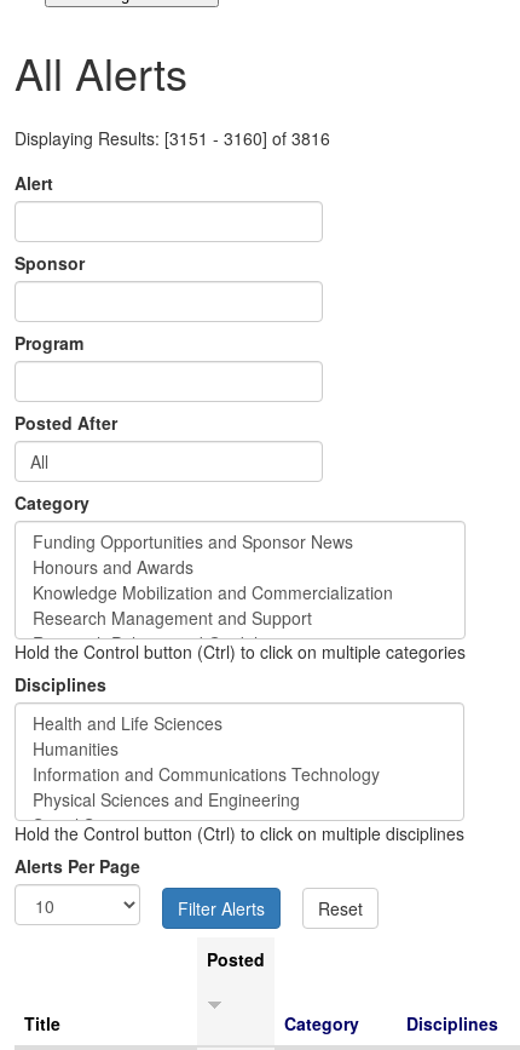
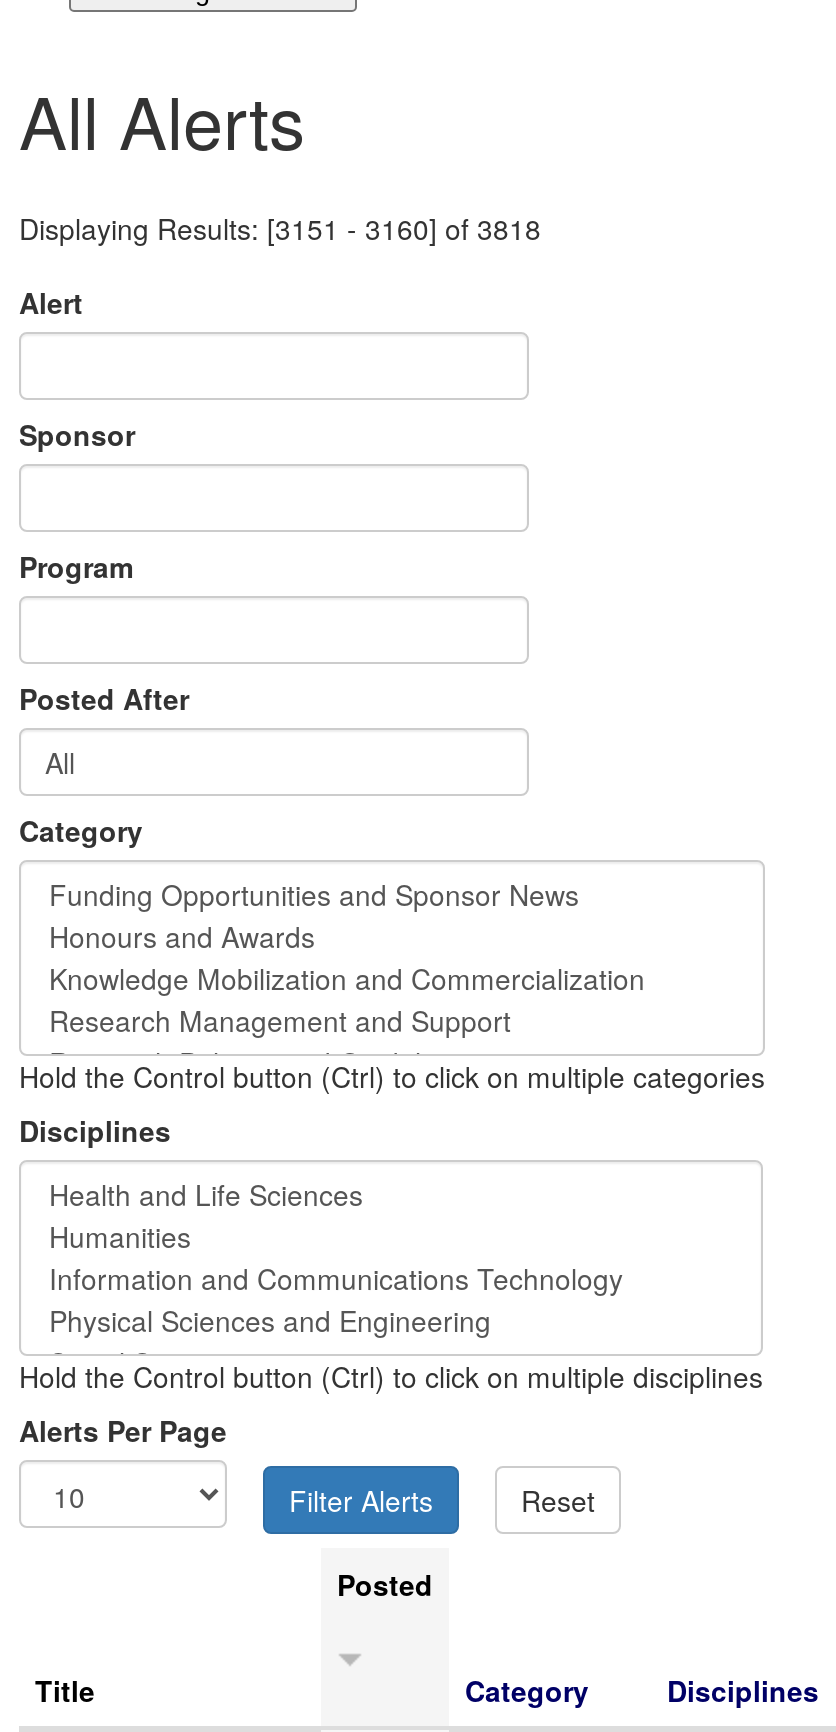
- Displaying Results: [3151 - 3160] of 3816
+ Displaying Results: [3151 - 3160] of 3818
